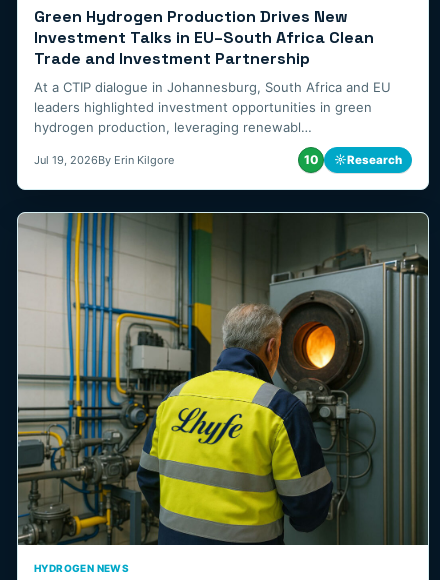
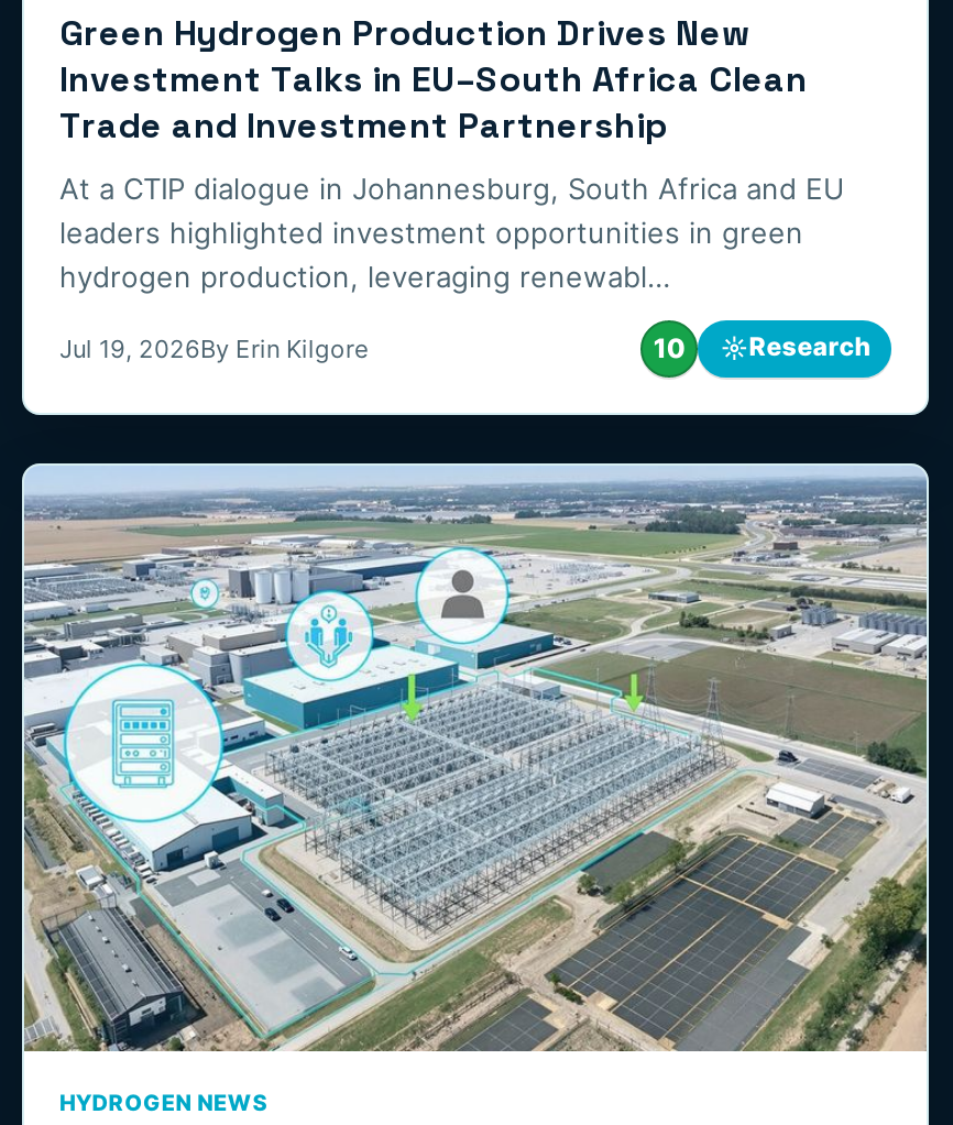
- [image]
+ [image]
